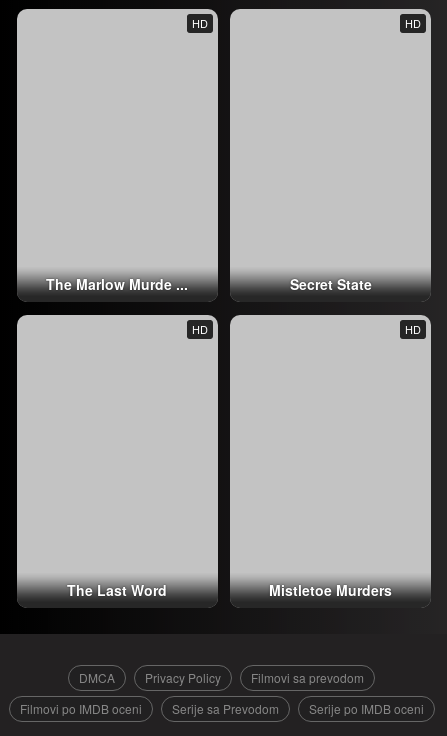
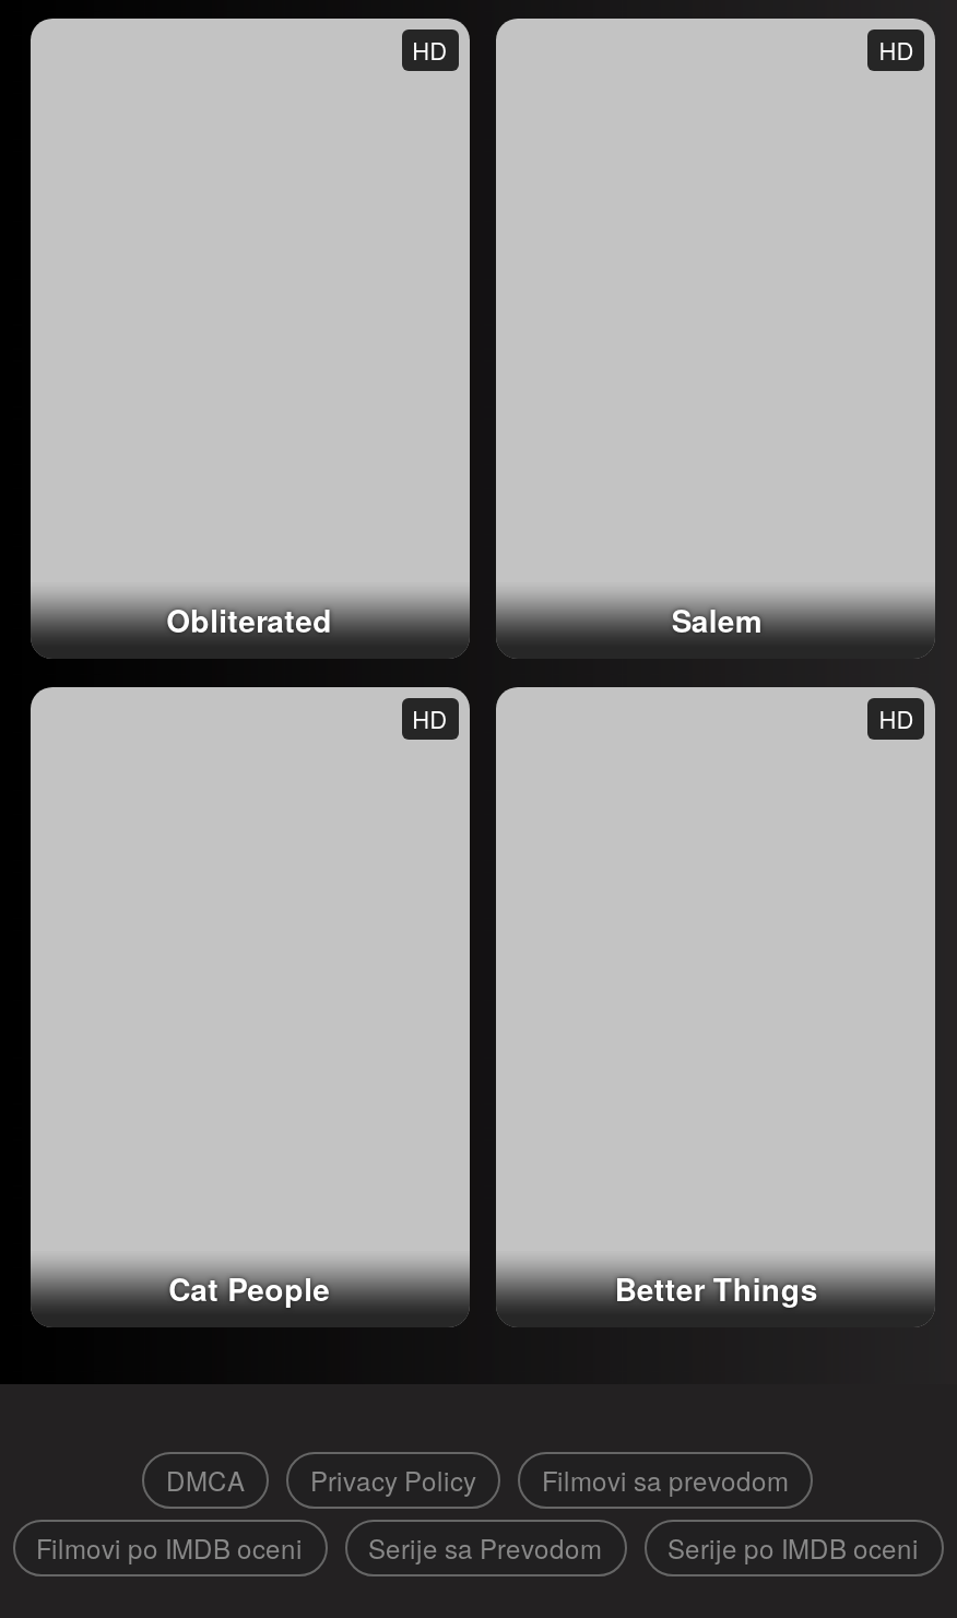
- The Marlow Murde ...
+ Obliterated

- Secret State
+ Salem

- The Last Word
+ Cat People

- Mistletoe Murders
+ Better Things
